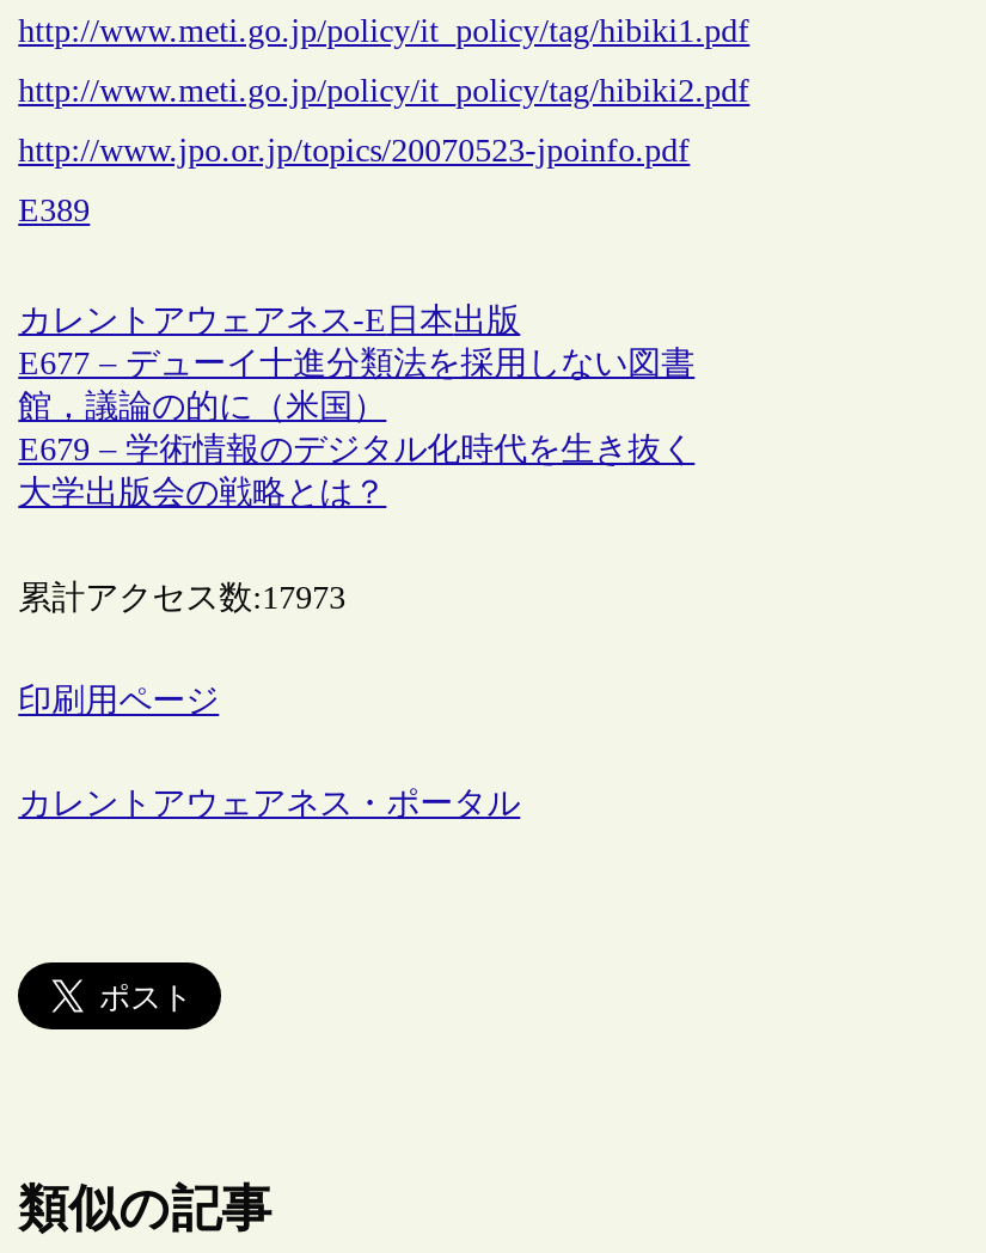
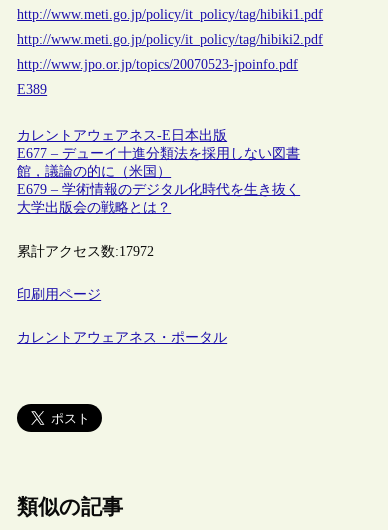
- 累計アクセス数:17973
+ 累計アクセス数:17972
